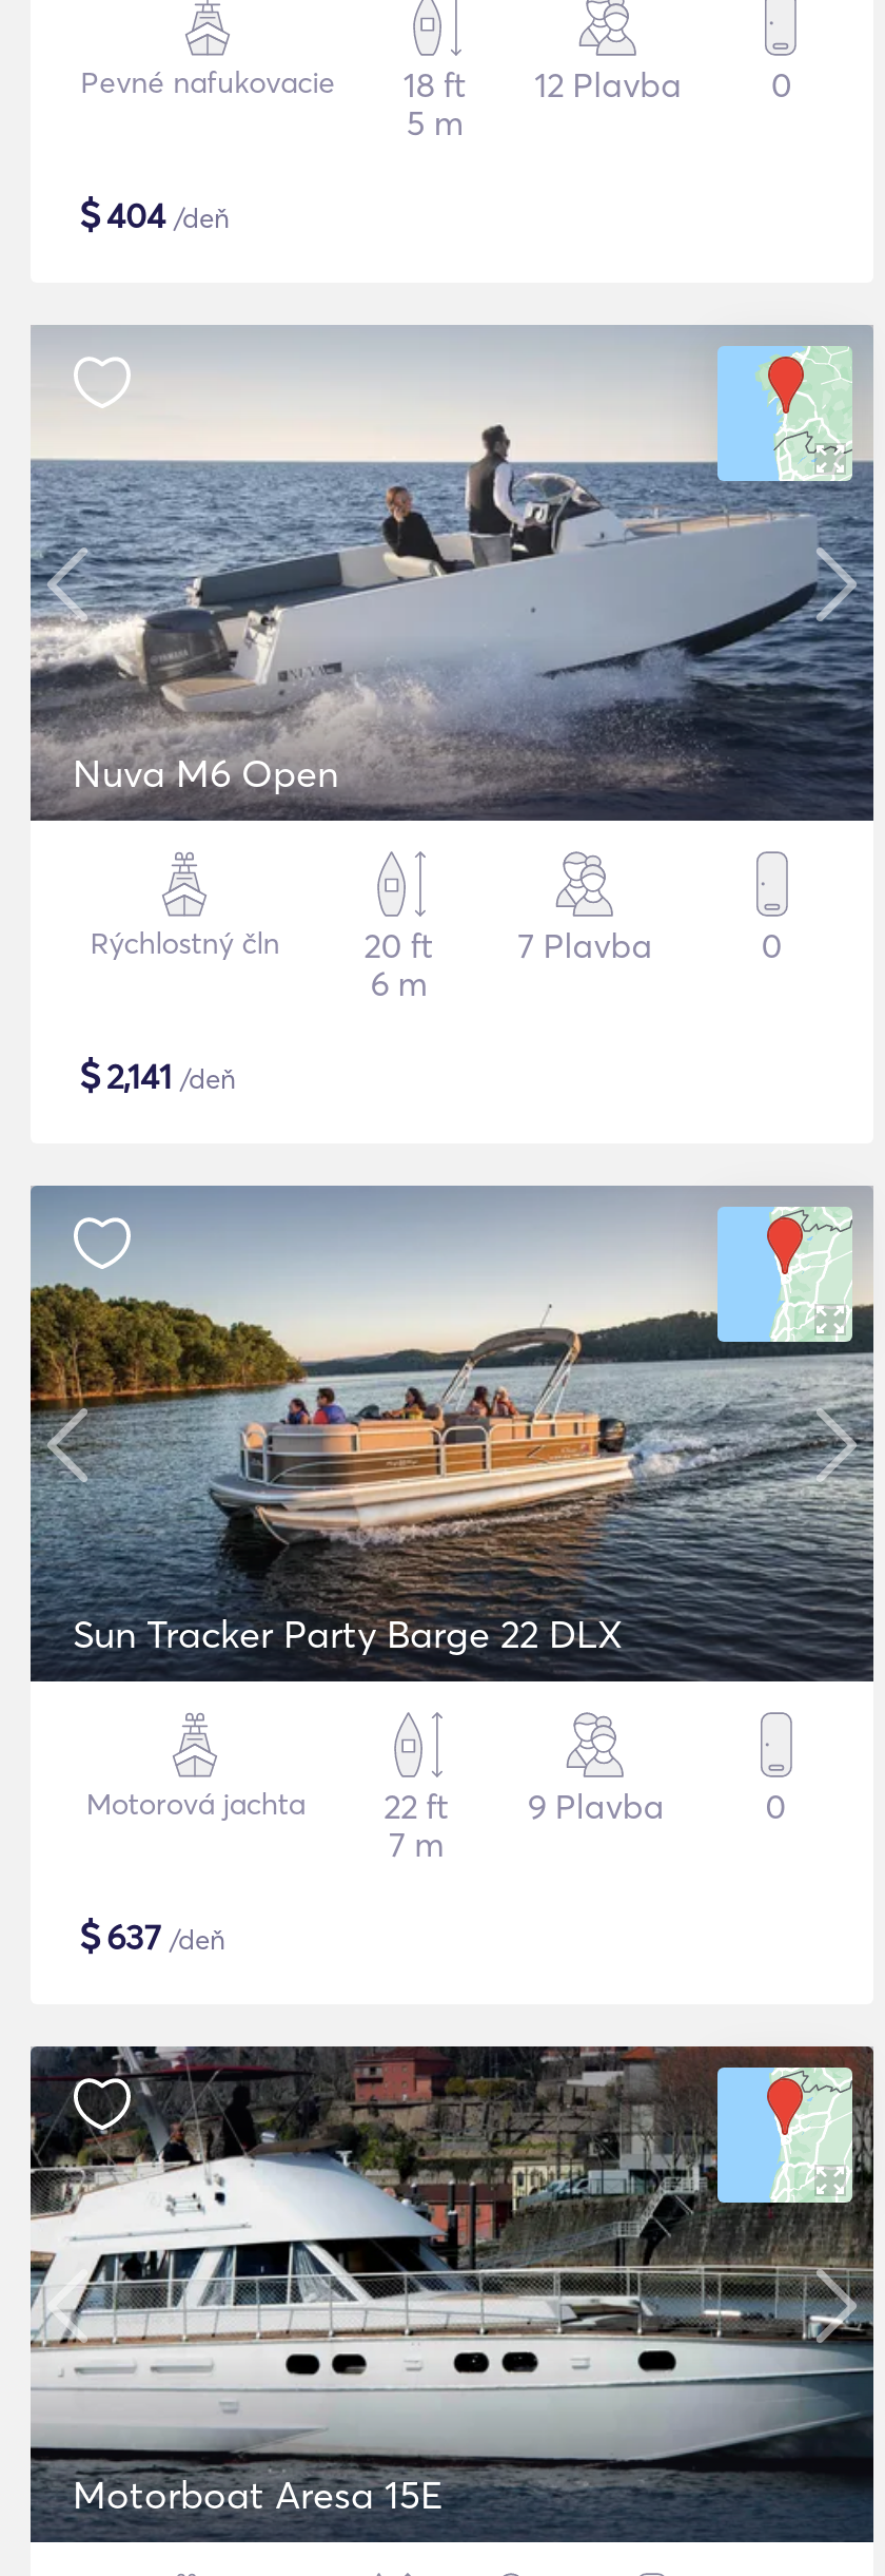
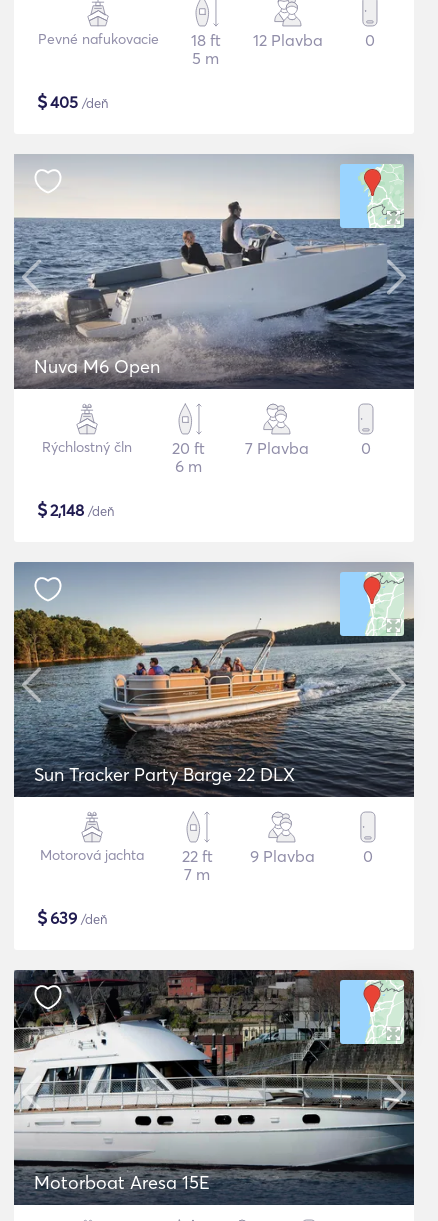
- $404 /deň
+ $405 /deň

- $2,141 /deň
+ $2,148 /deň

- $637 /deň
+ $639 /deň
